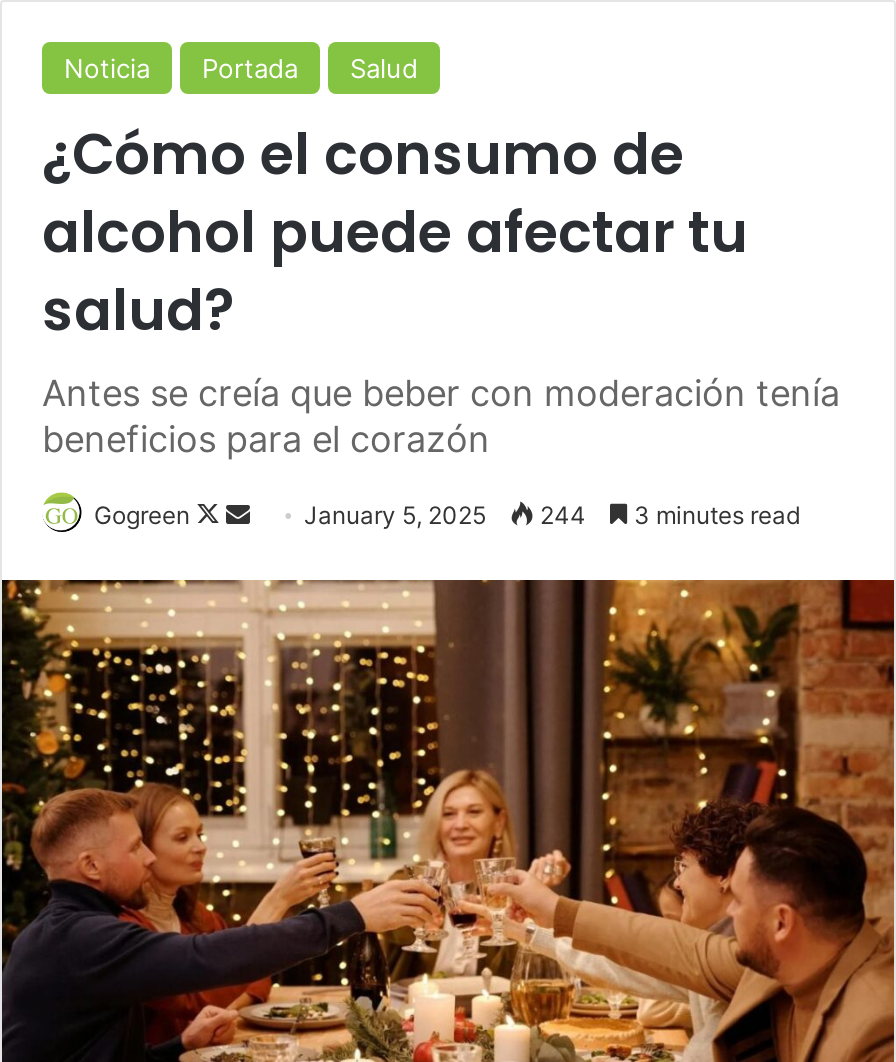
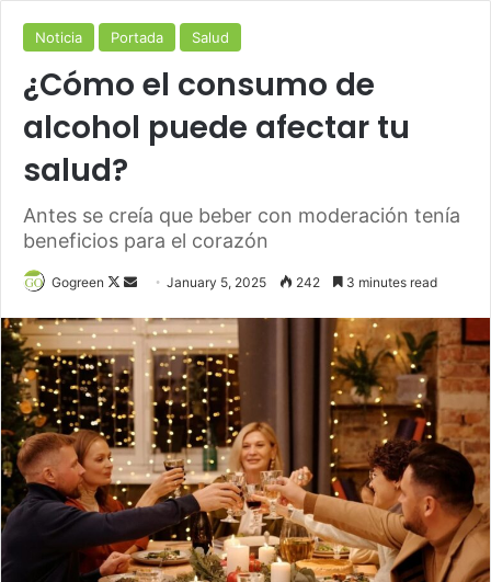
- 244
+ 242
